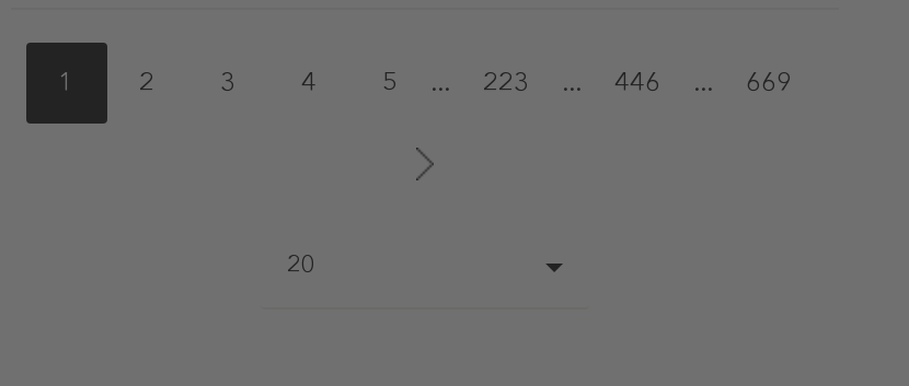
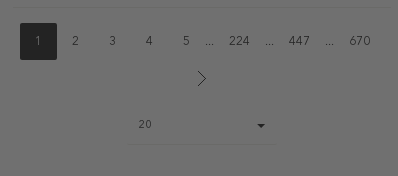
- 223
+ 224

- 446
+ 447

- 669
+ 670
